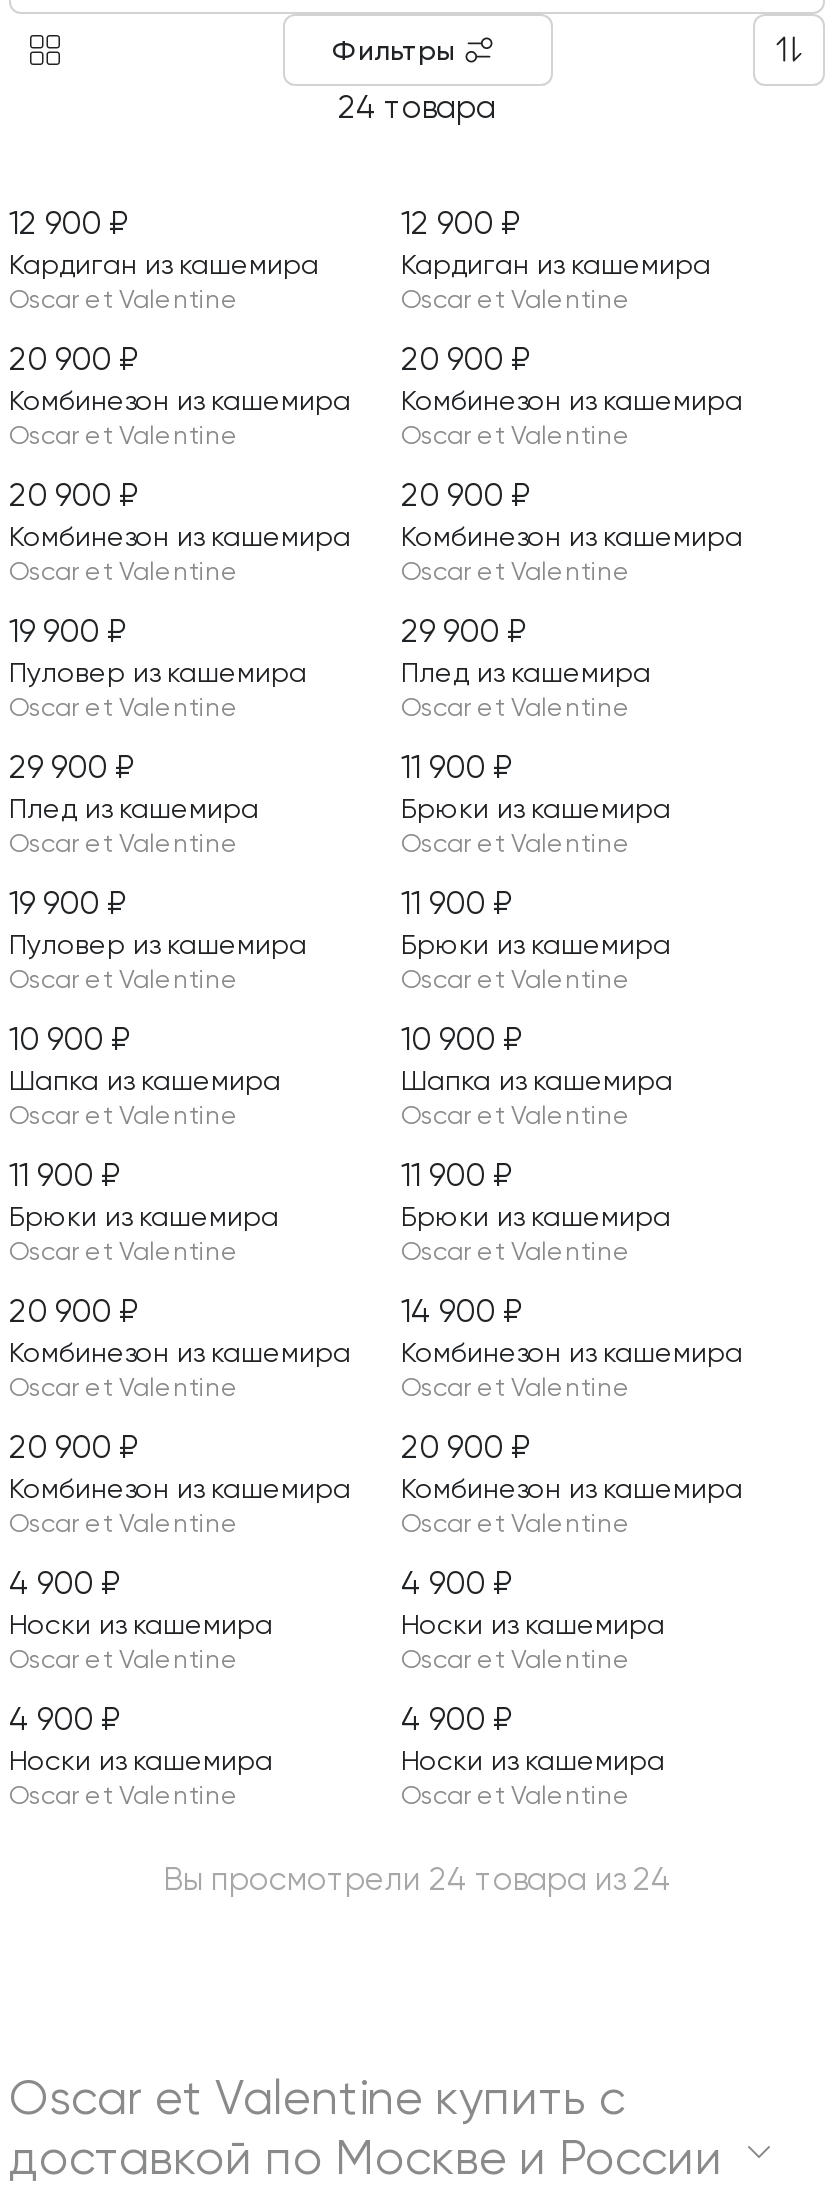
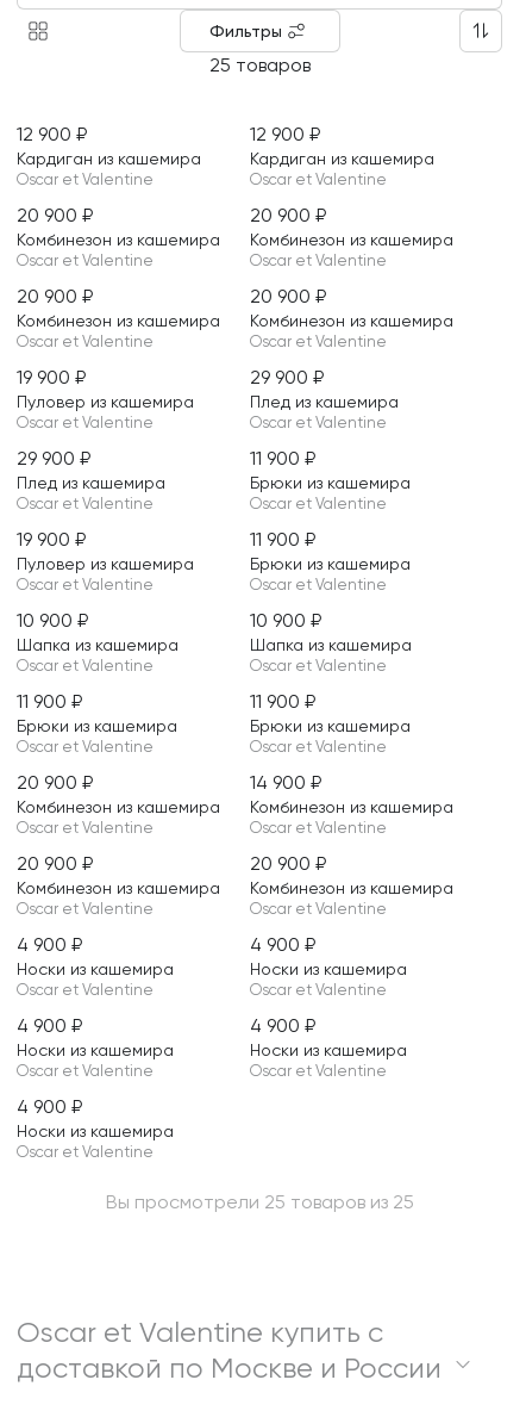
- 24 товара
+ 25 товаров

- Вы просмотрели 24 товара из 24
+ 4 900 ₽
+ Носки из кашемира
+ Oscar et Valentine
+ Вы просмотрели 25 товаров из 25
